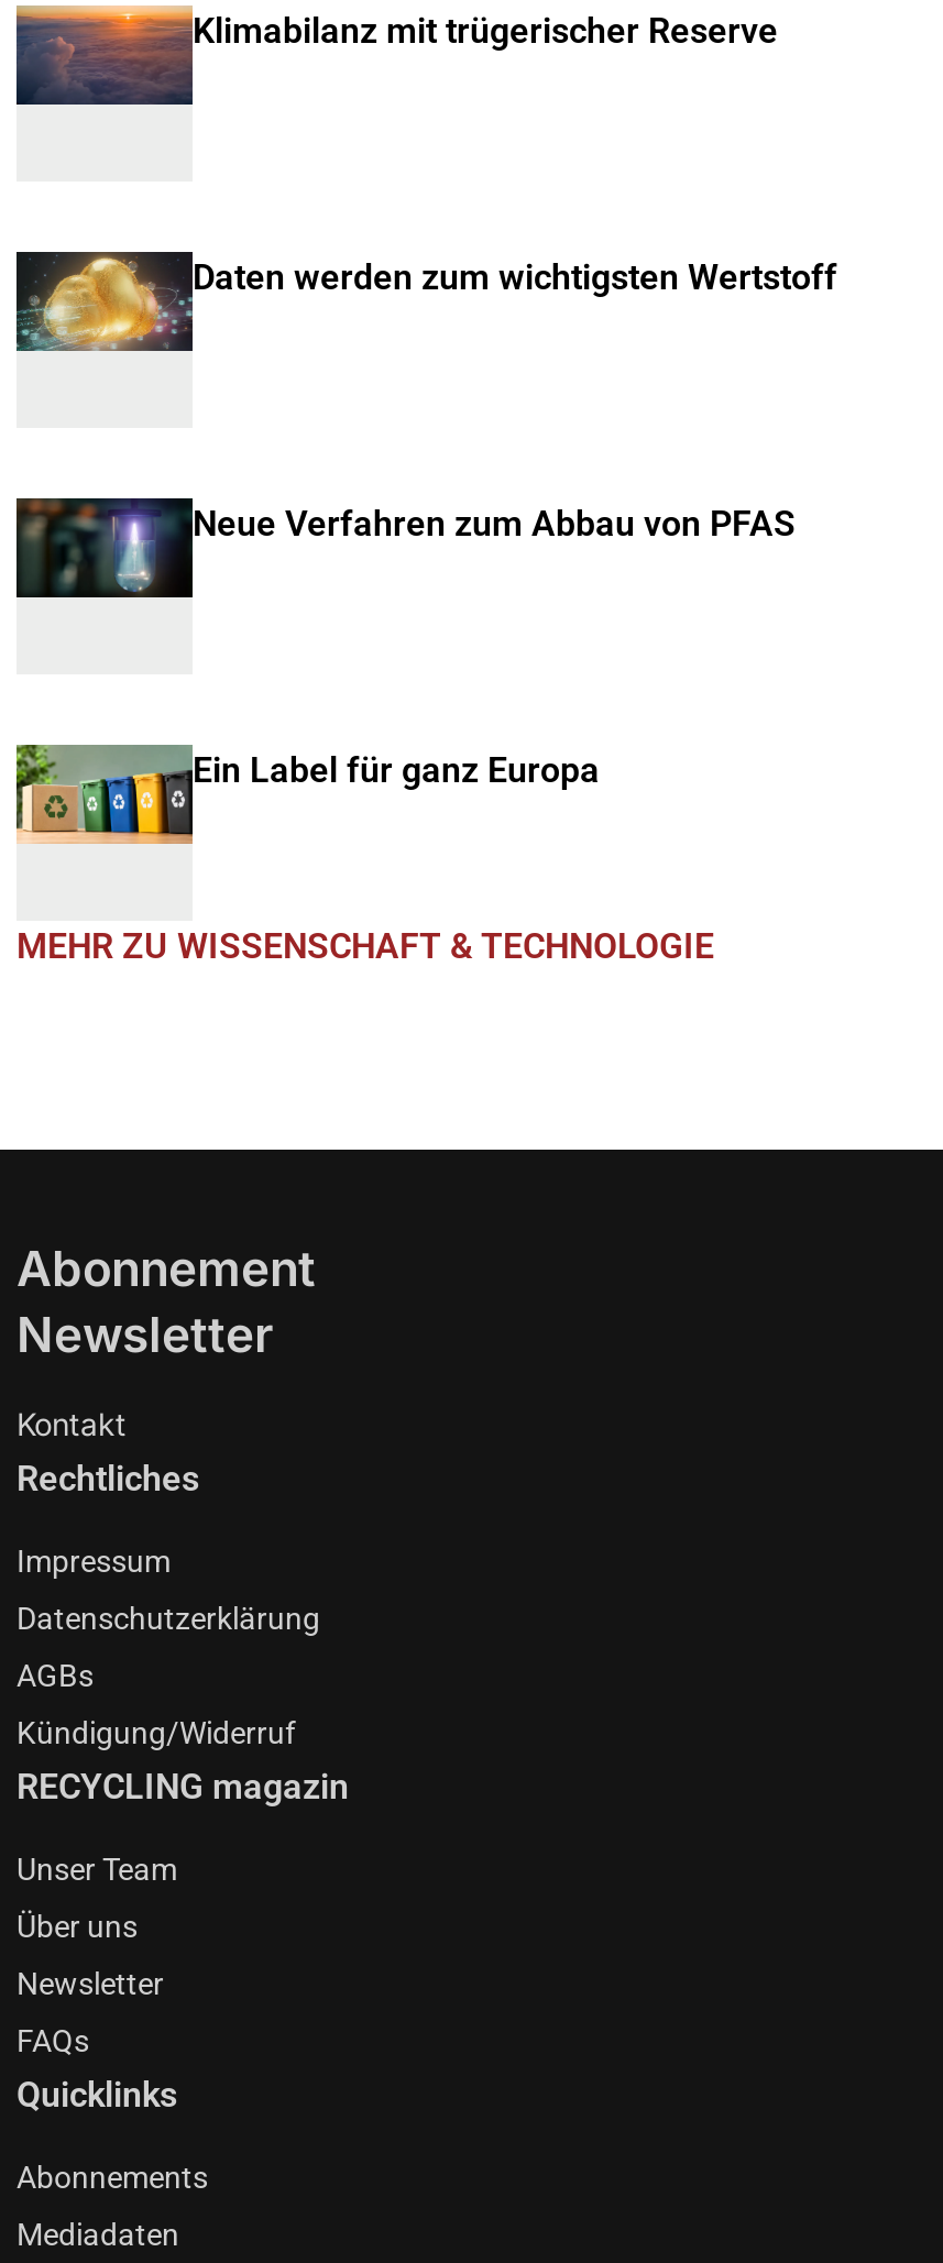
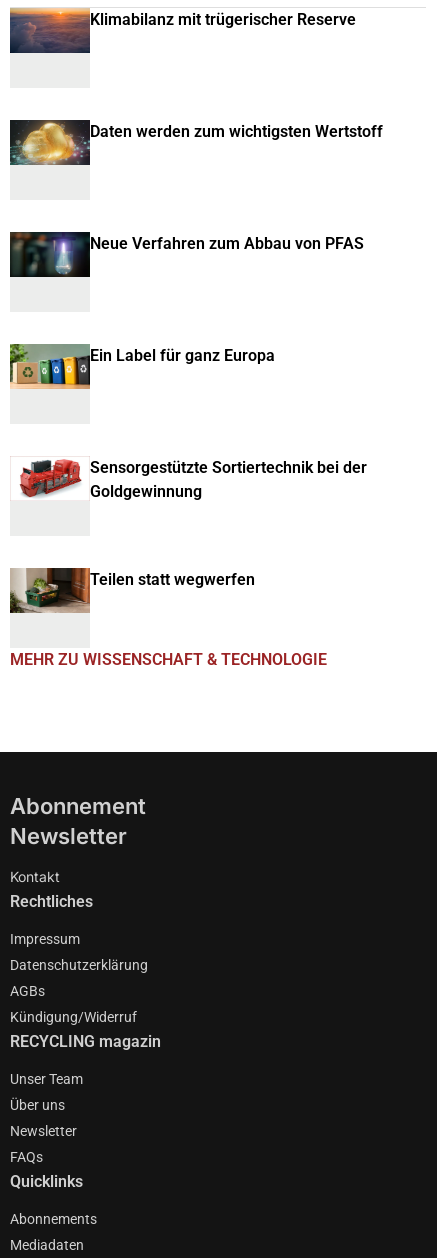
+ [image]
+ Teilen statt wegwerfen

+ [image]
+ Sensorgestützte Sortiertechnik bei der
+ Goldgewinnung
